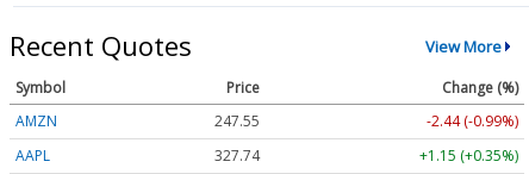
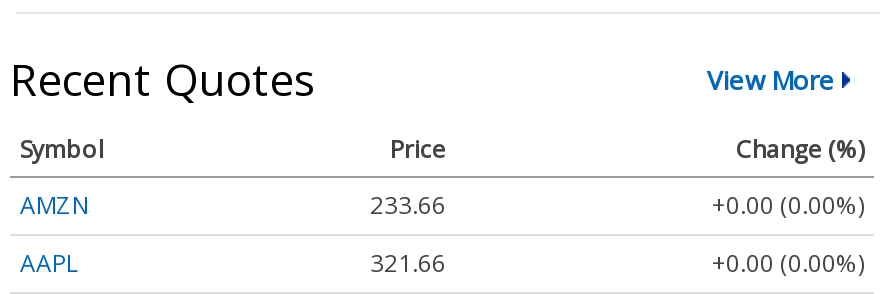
- 247.55
+ 233.66

- -2.44 (-0.99%)
+ +0.00 (0.00%)

- 327.74
+ 321.66

- +1.15 (+0.35%)
+ +0.00 (0.00%)
